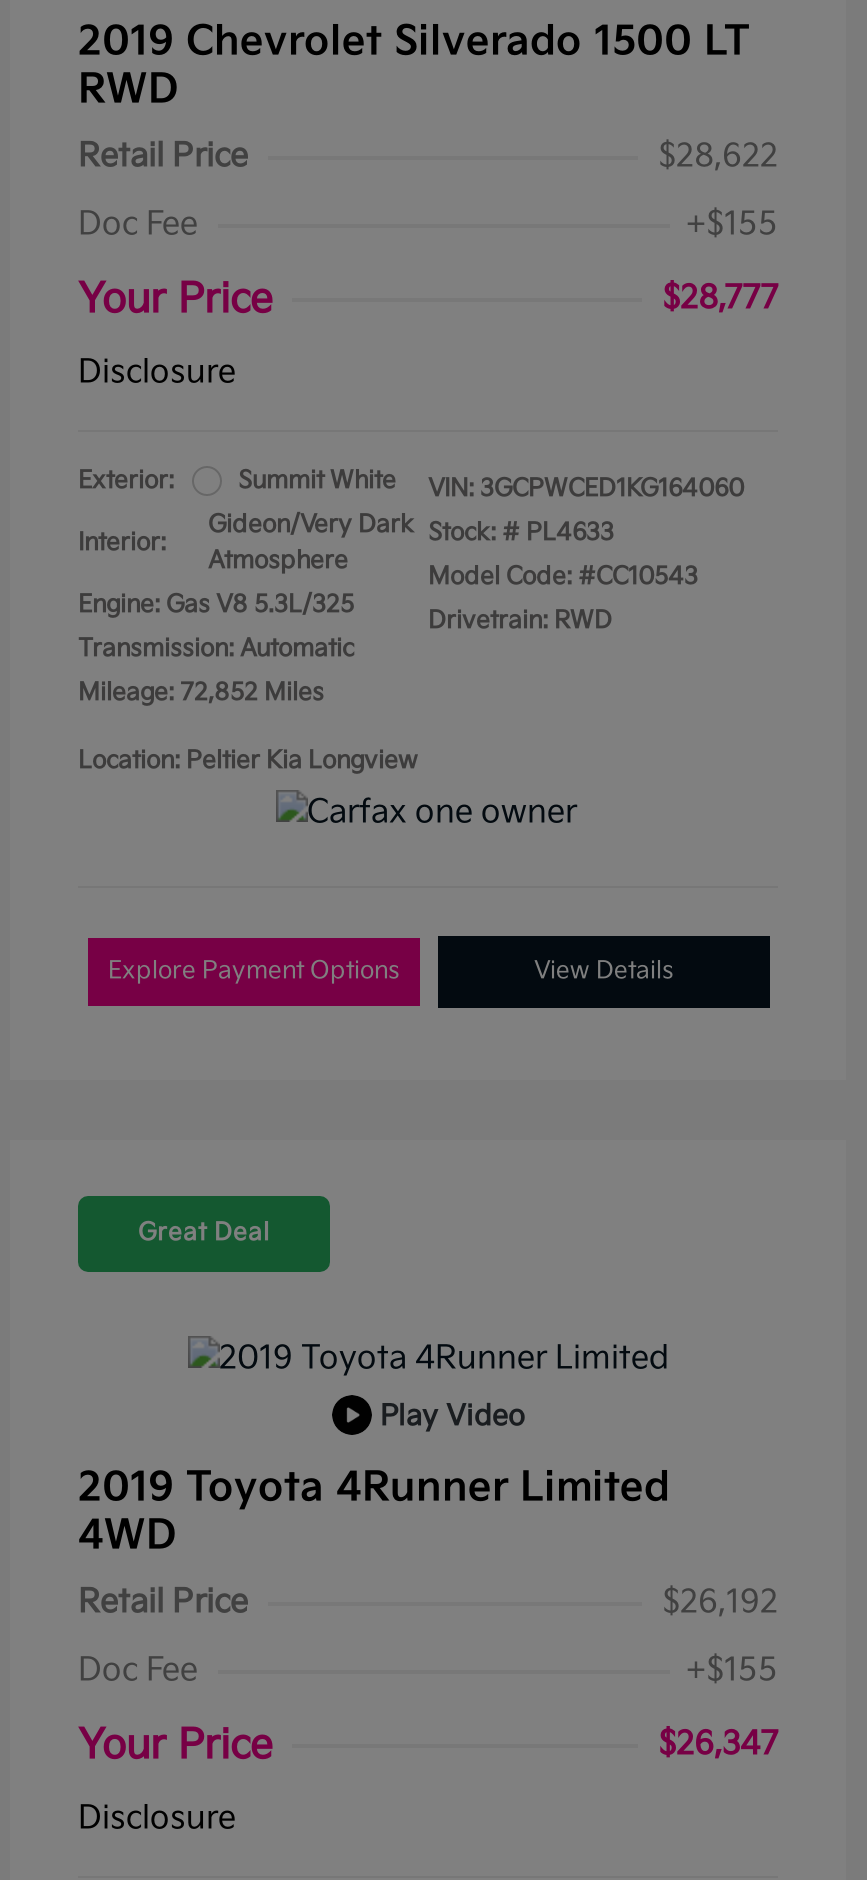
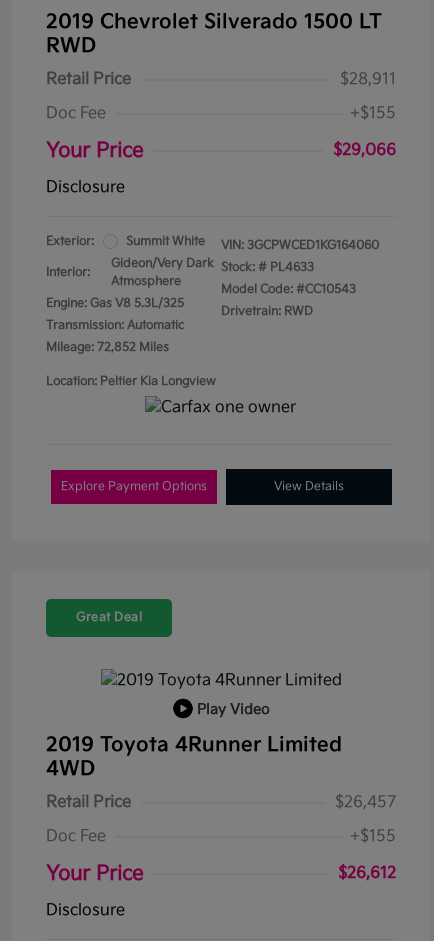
- $28,622
+ $28,911

- $28,777
+ $29,066

- $26,192
+ $26,457

- $26,347
+ $26,612
